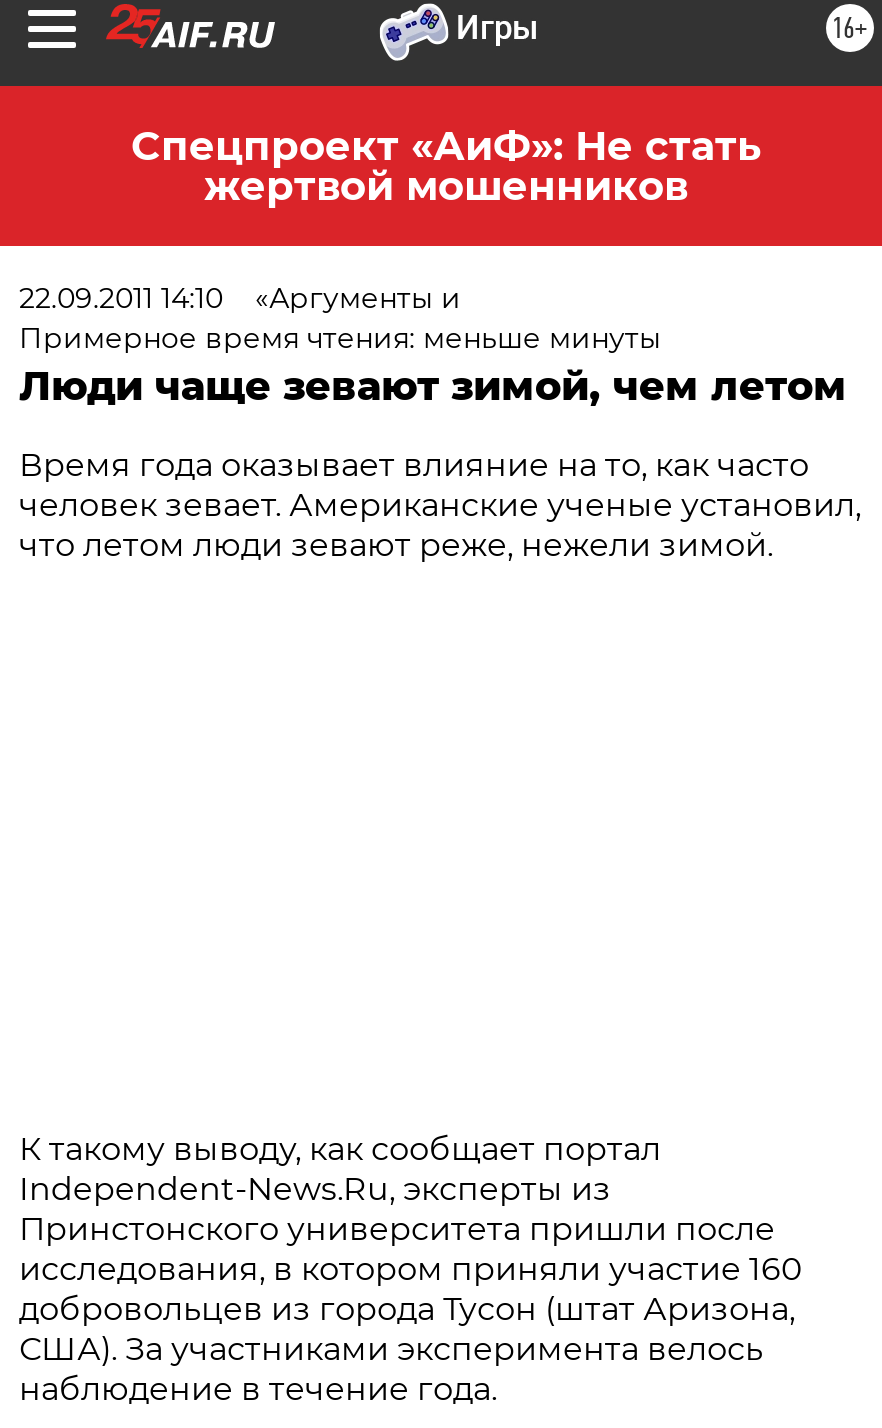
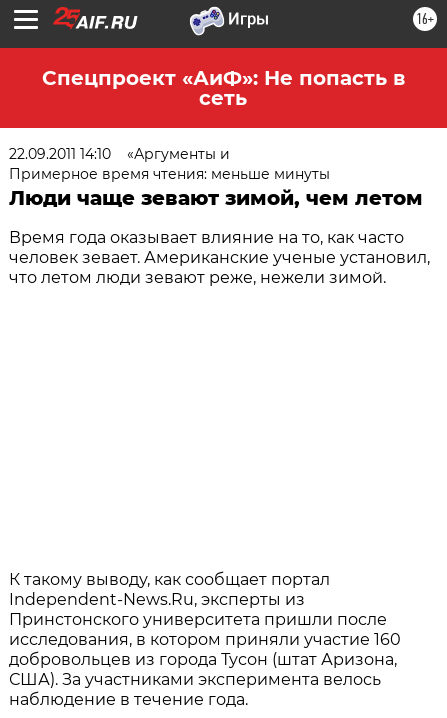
- Спецпроект «АиФ»: Не стать
- жертвой мошенников
+ Спецпроект «АиФ»: Не попасть в
+ сеть
